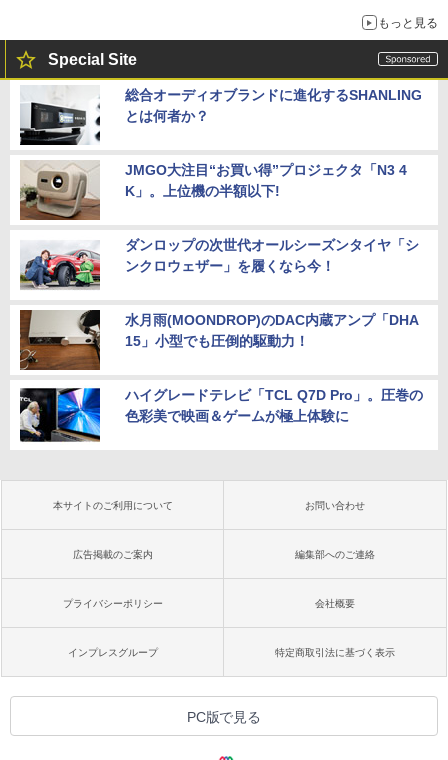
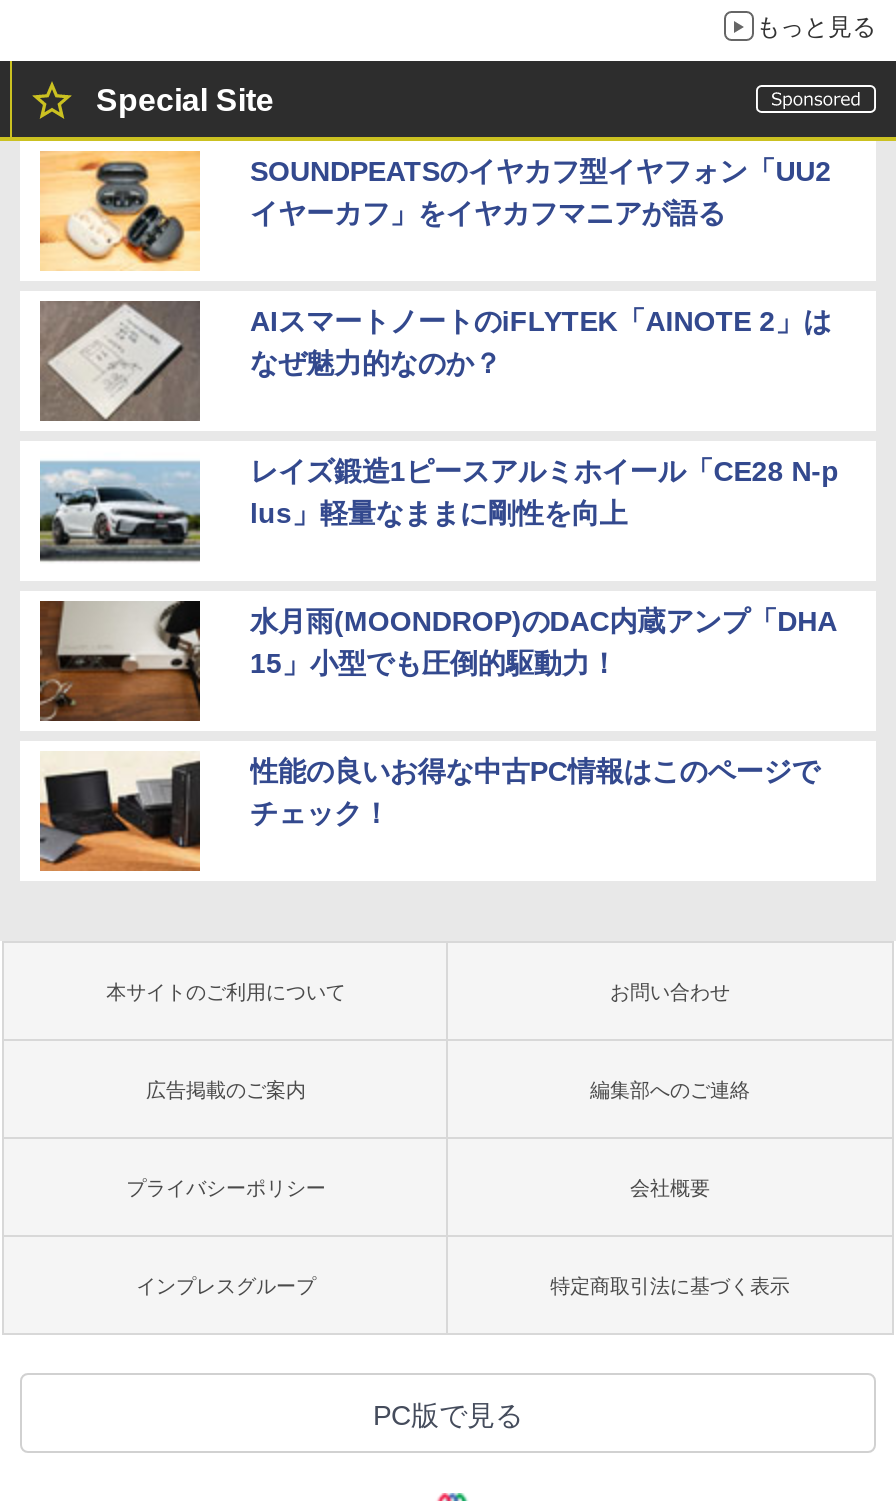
- [image]
- 総合オーディオブランドに進化するSHANLING
- とは何者か？
+ [image]
+ SOUNDPEATSのイヤカフ型イヤフォン「UU2
+ イヤーカフ」をイヤカフマニアが語る

- [image]
- JMGO大注目“お買い得”プロジェクタ「N3 4
- K」。上位機の半額以下!
+ [image]
+ AIスマートノートのiFLYTEK「AINOTE 2」は
+ なぜ魅力的なのか？

- [image]
- ダンロップの次世代オールシーズンタイヤ「シ
- ンクロウェザー」を履くなら今！
+ [image]
+ レイズ鍛造1ピースアルミホイール「CE28 N-p
+ lus」軽量なままに剛性を向上

- [image]
- ハイグレードテレビ「TCL Q7D Pro」。圧巻の
- 色彩美で映画＆ゲームが極上体験に
+ [image]
+ 性能の良いお得な中古PC情報はこのページで
+ チェック！
